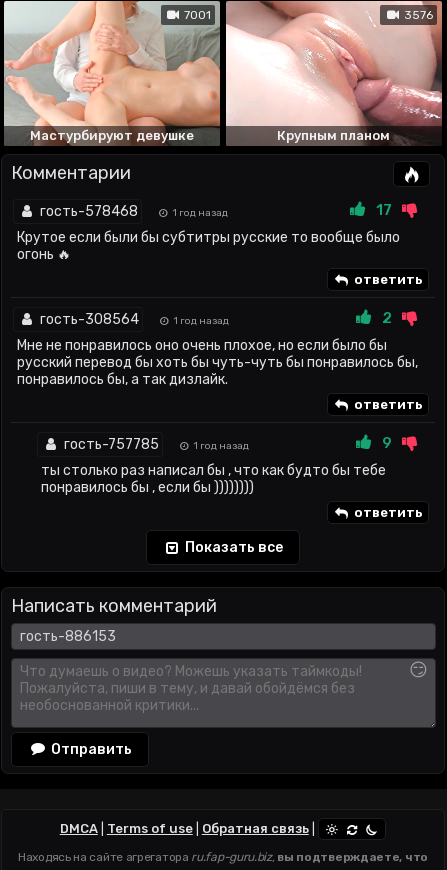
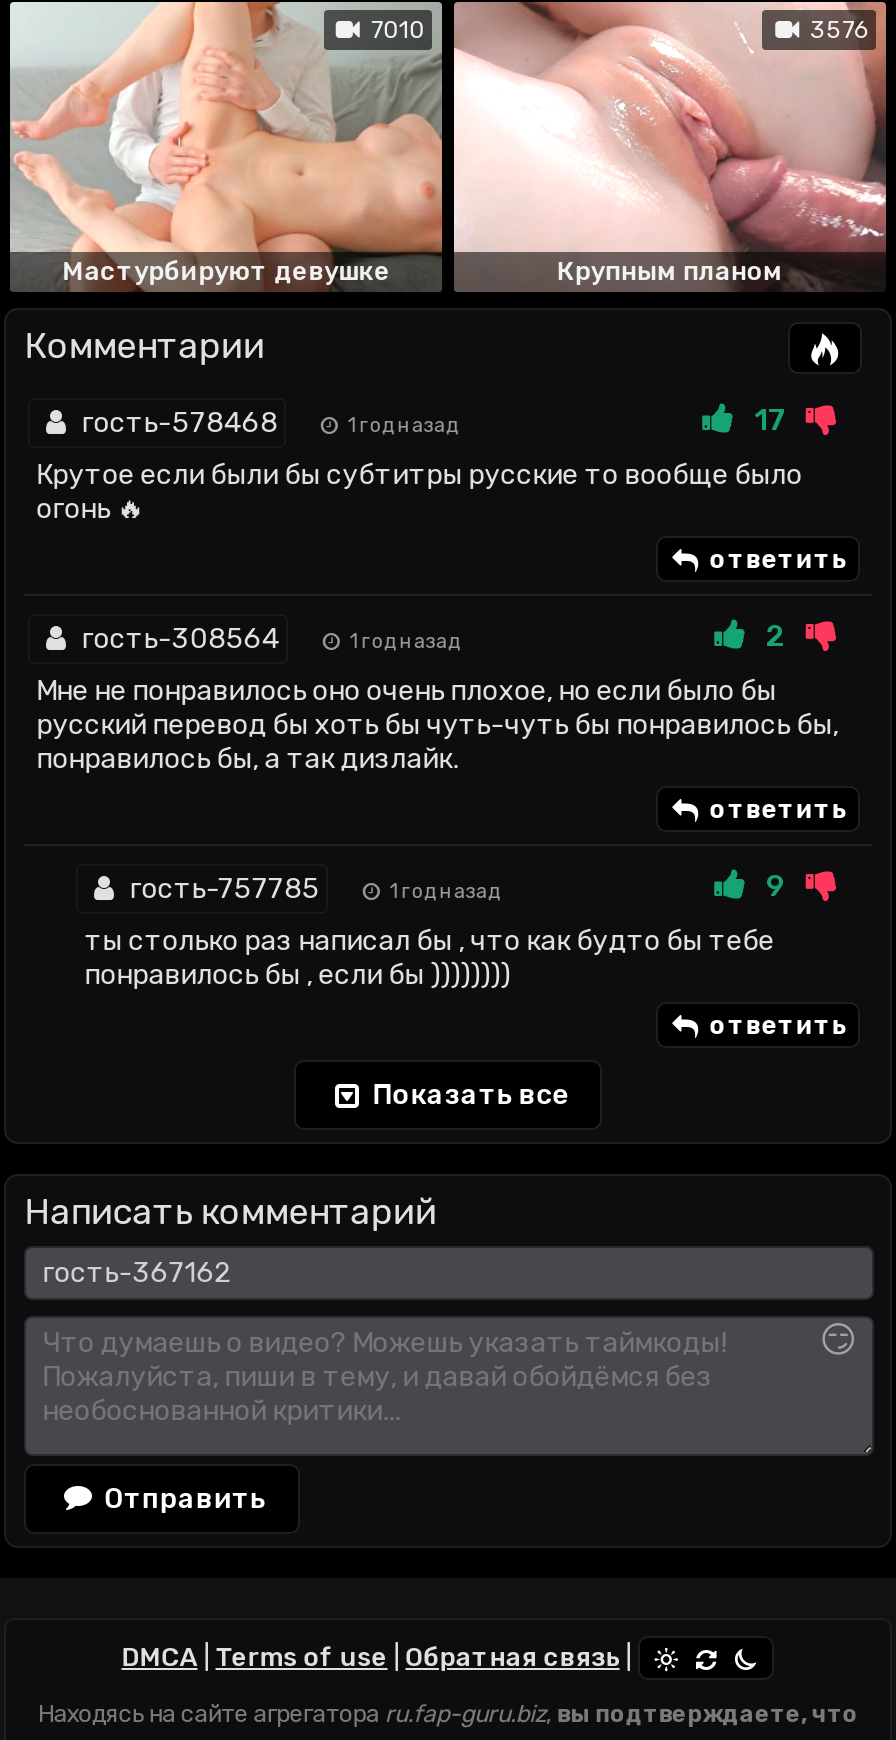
- 7001
+ 7010
